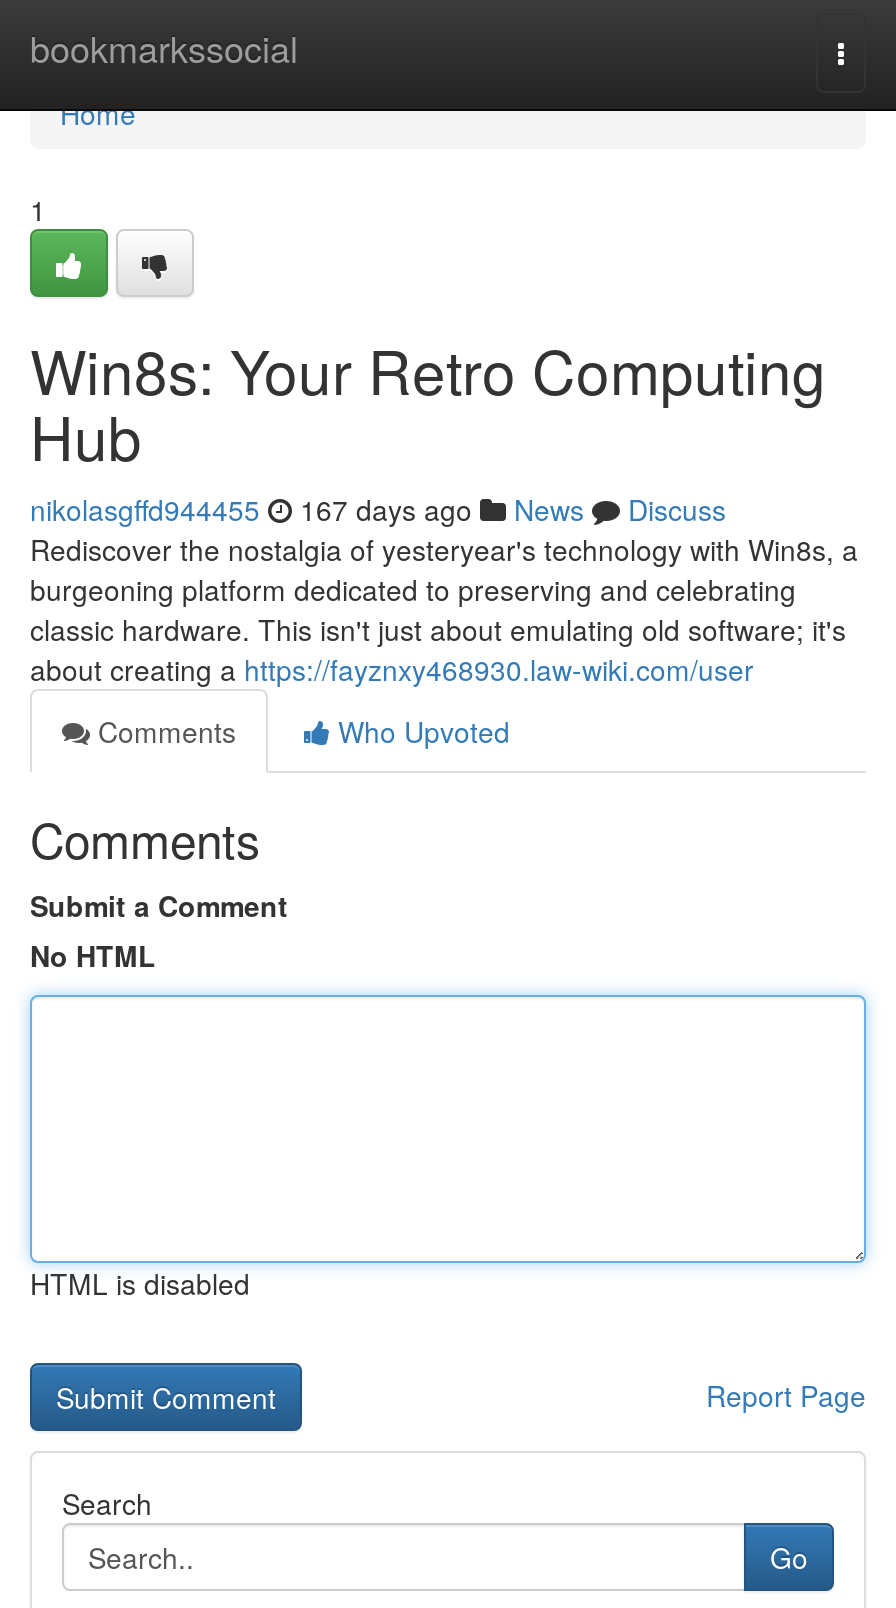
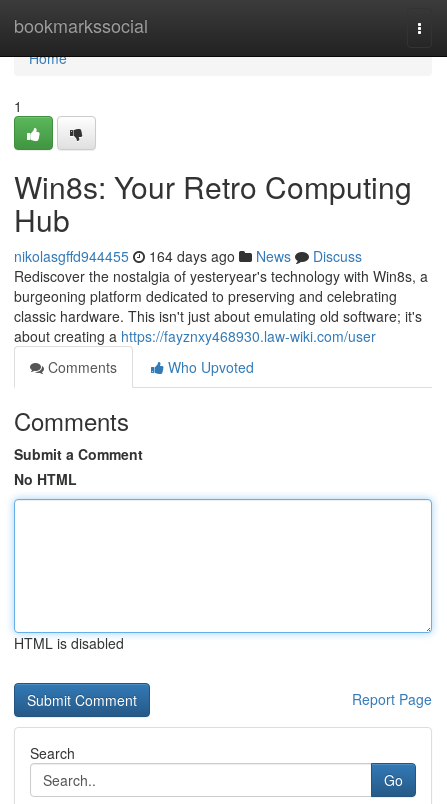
- nikolasgffd944455 167 days ago News Discuss
+ nikolasgffd944455 164 days ago News Discuss
